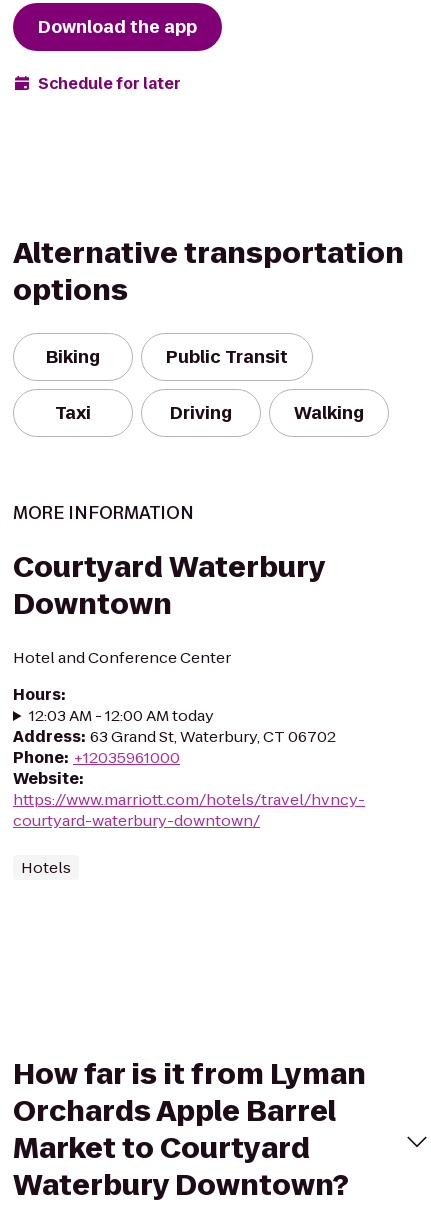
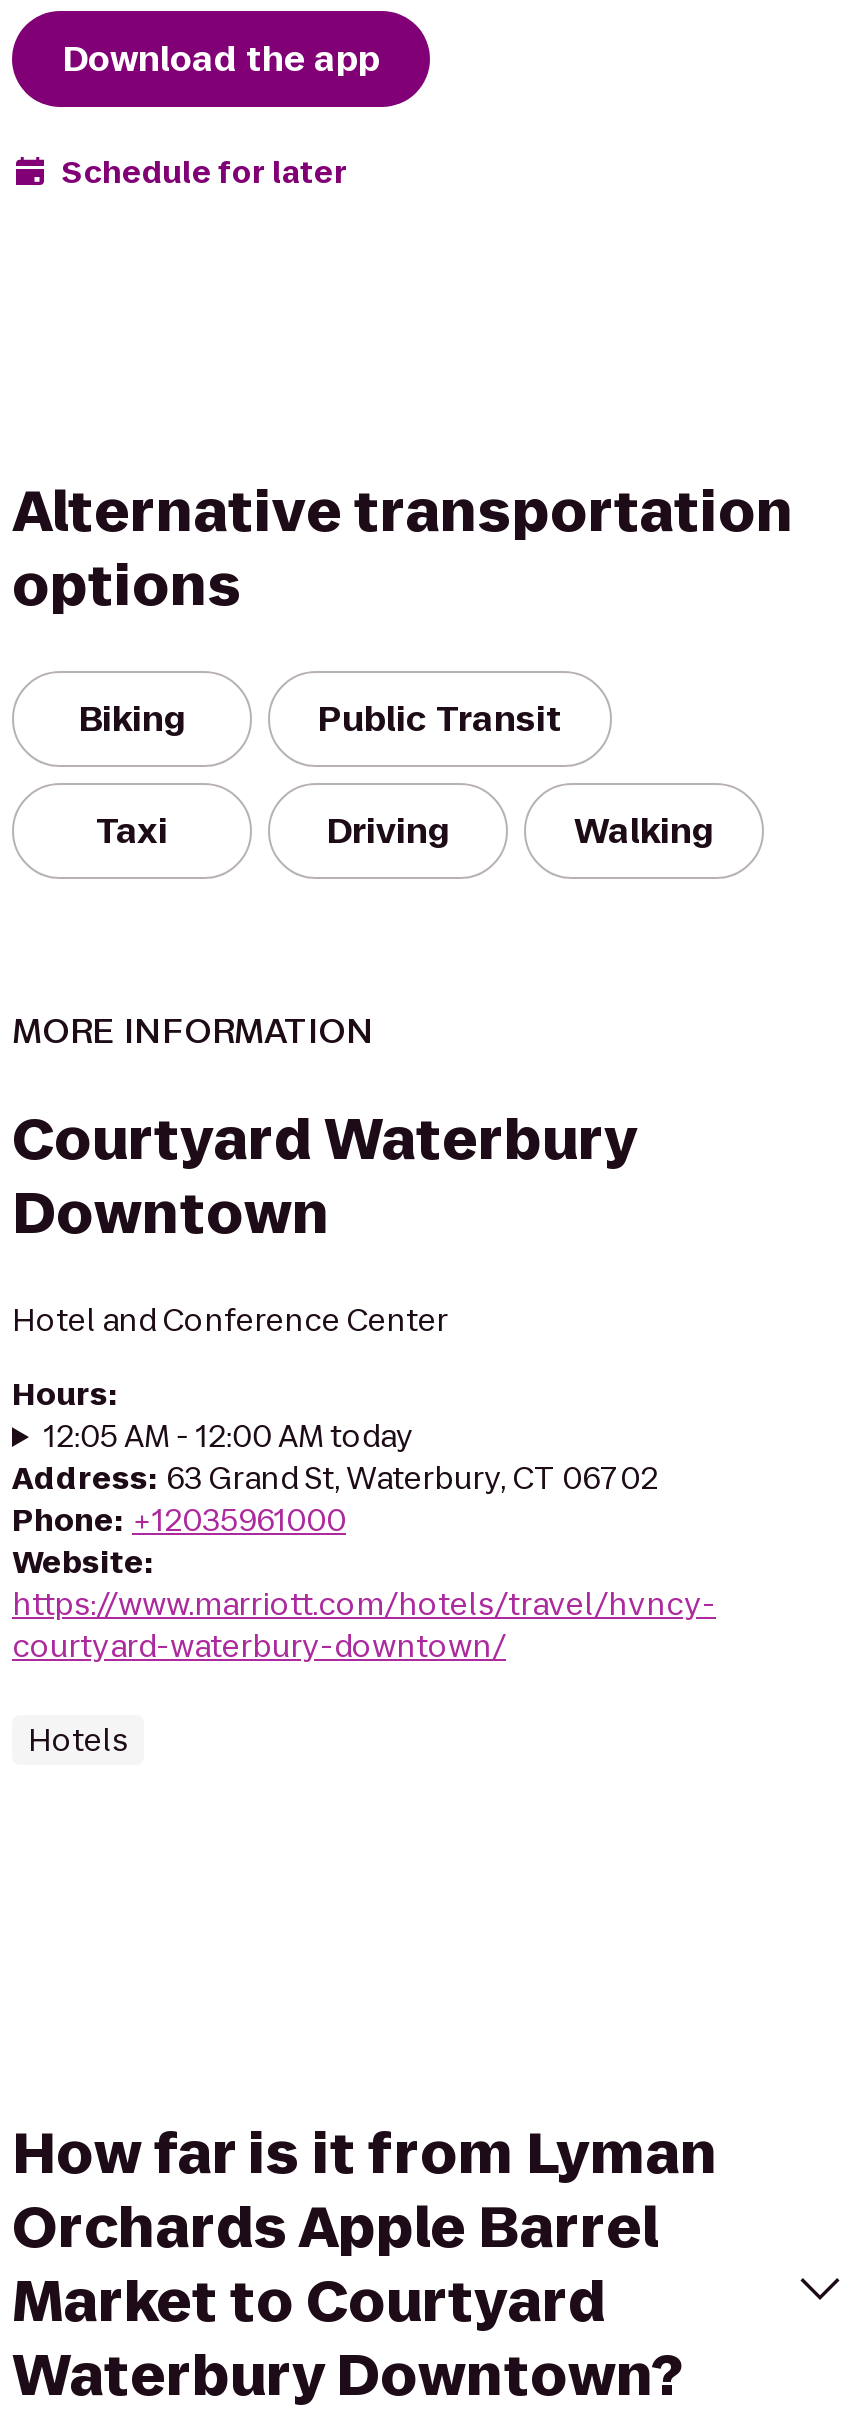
- 12:03 AM - 12:00 AM today
+ 12:05 AM - 12:00 AM today
